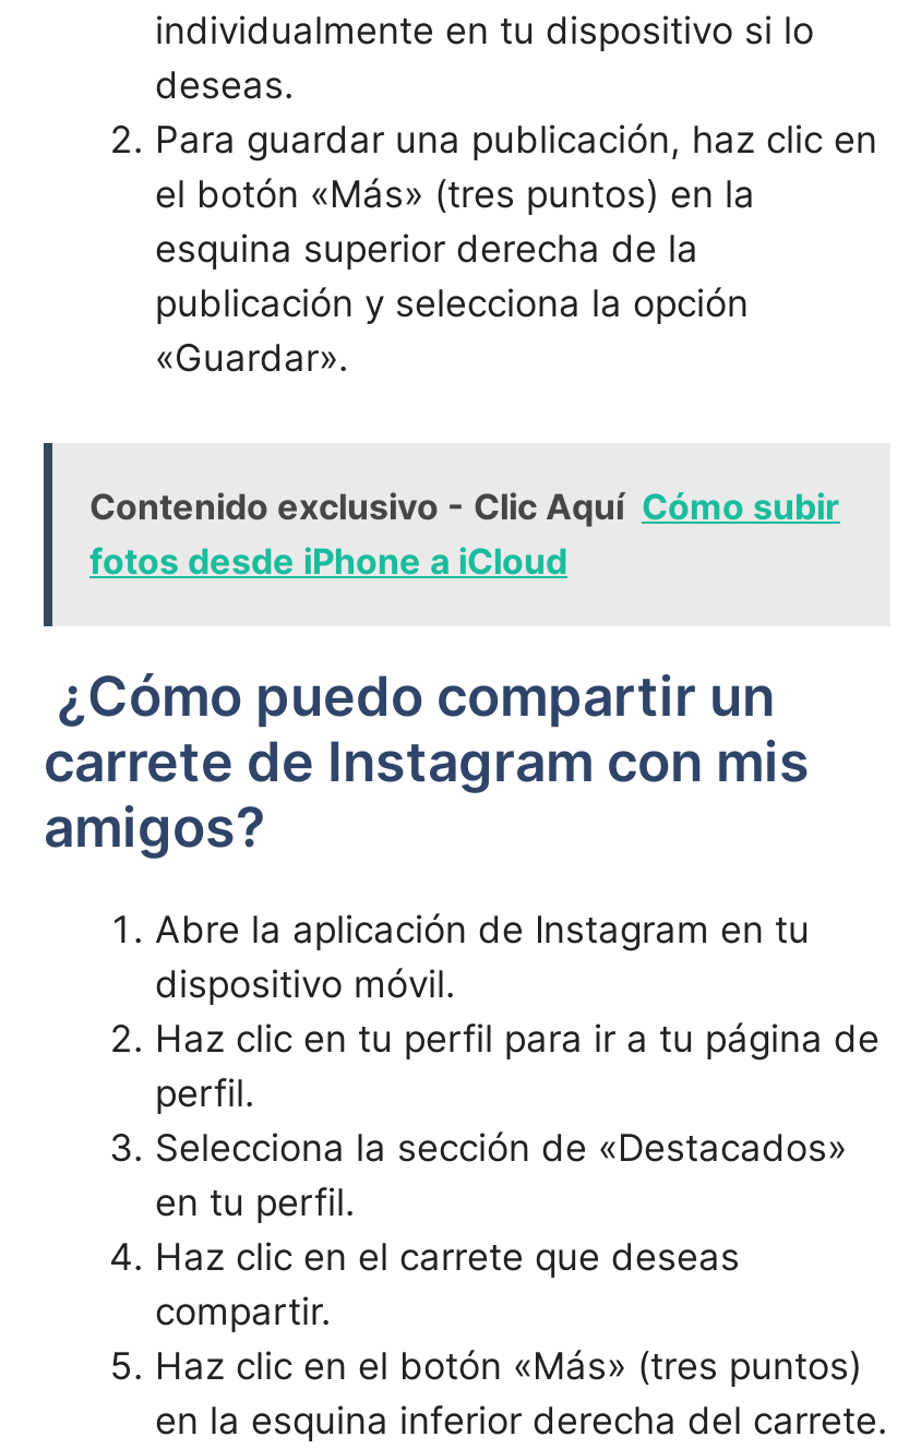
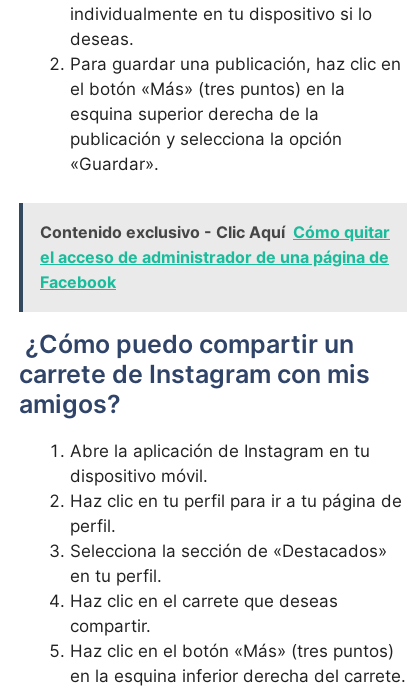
- Contenido exclusivo - Clic Aquí Cómo subir
- fotos desde iPhone a iCloud
+ Contenido exclusivo - Clic Aquí Cómo quitar
+ el acceso de administrador de una página de
+ Facebook
